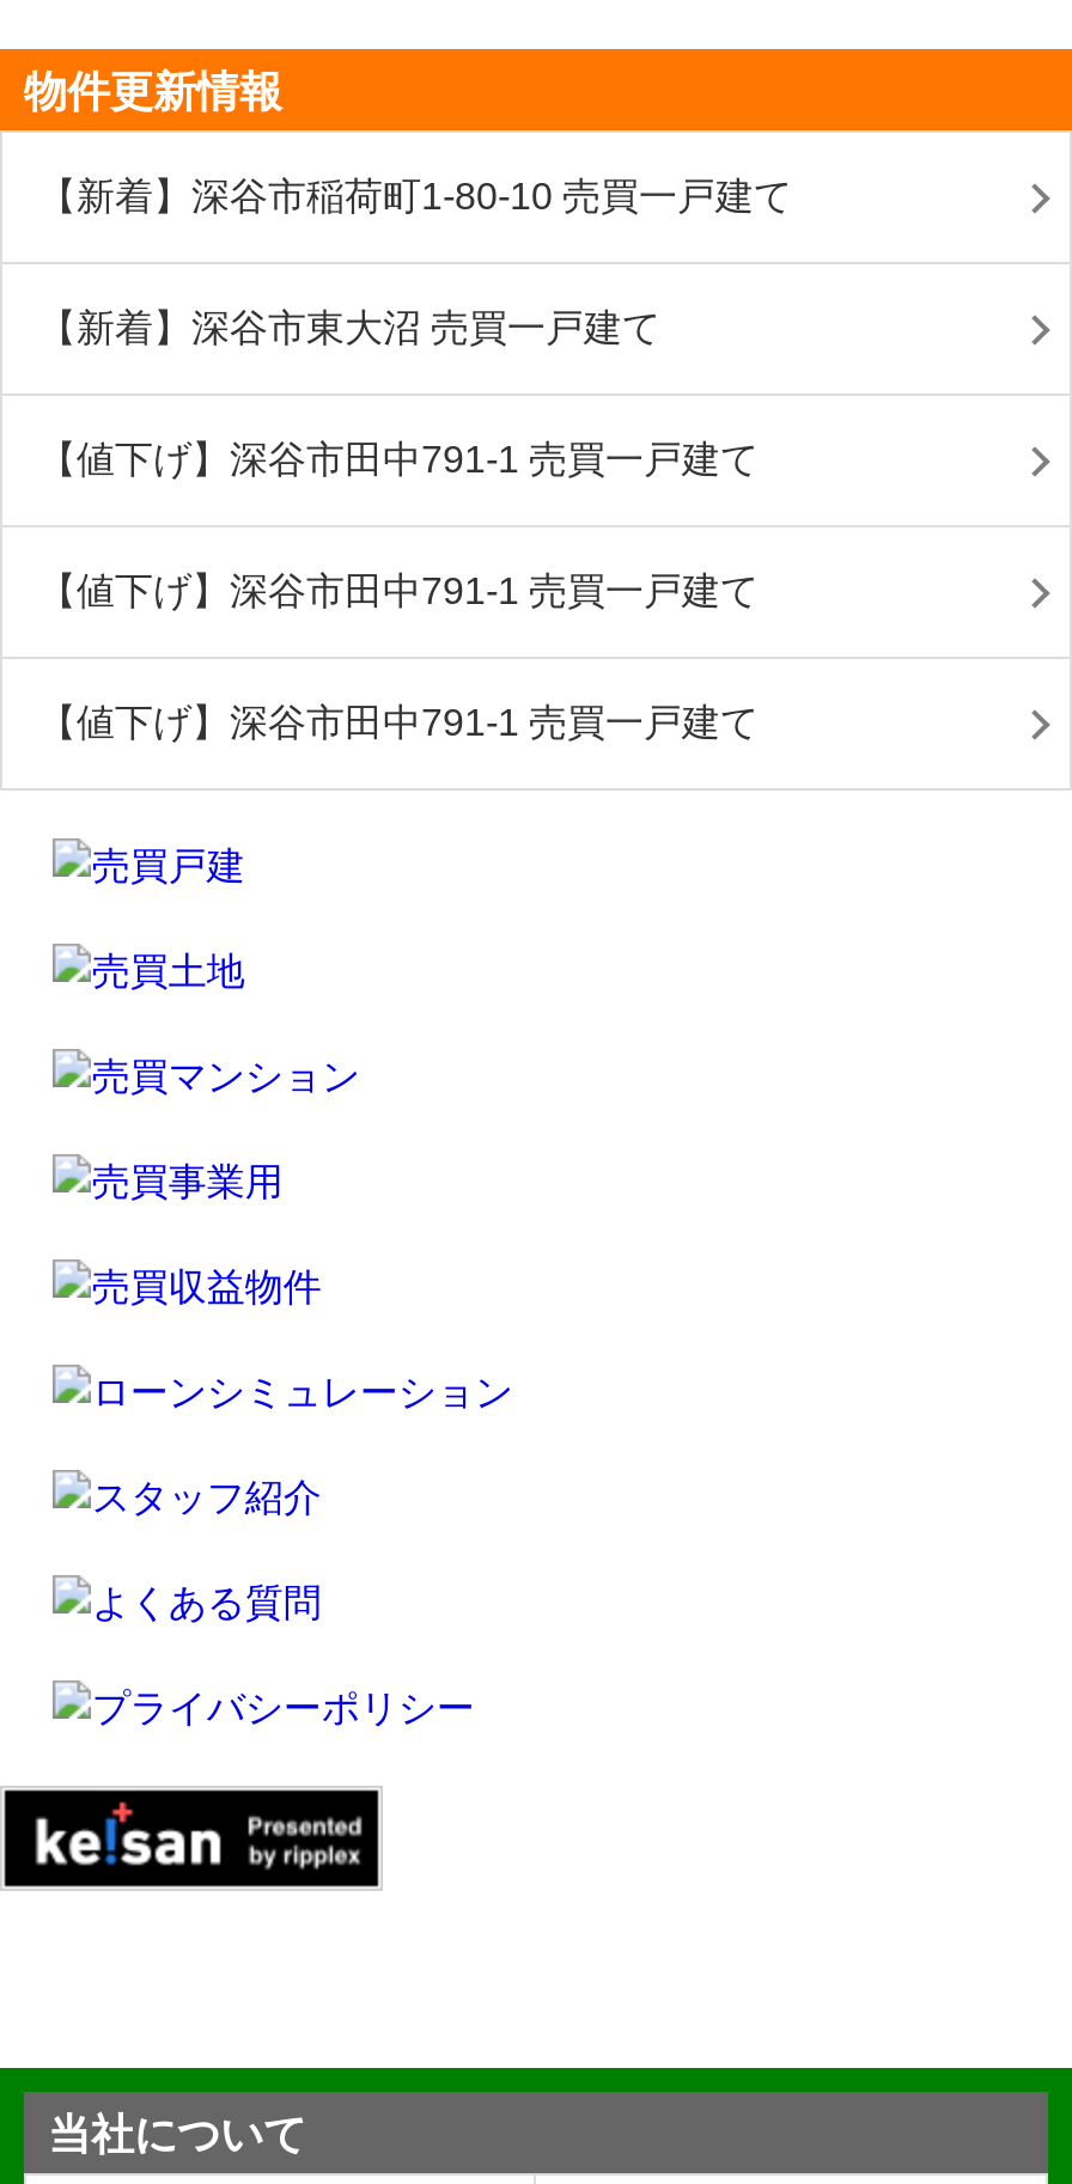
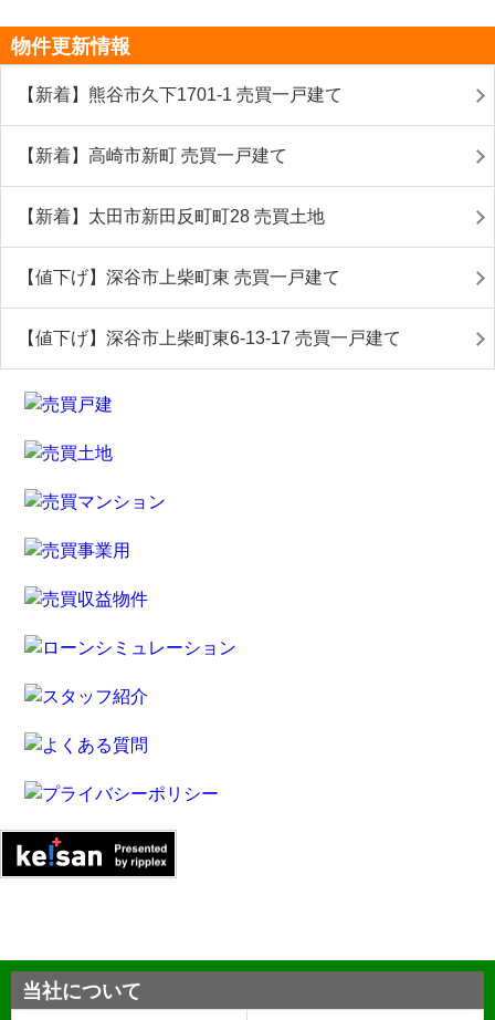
- 【新着】深谷市稲荷町1-80-10 売買一戸建て
+ 【新着】熊谷市久下1701-1 売買一戸建て

- 【新着】深谷市東大沼 売買一戸建て
+ 【新着】高崎市新町 売買一戸建て

- 【値下げ】深谷市田中791-1 売買一戸建て
+ 【新着】太田市新田反町町28 売買土地

- 【値下げ】深谷市田中791-1 売買一戸建て
+ 【値下げ】深谷市上柴町東 売買一戸建て

- 【値下げ】深谷市田中791-1 売買一戸建て
+ 【値下げ】深谷市上柴町東6-13-17 売買一戸建て
